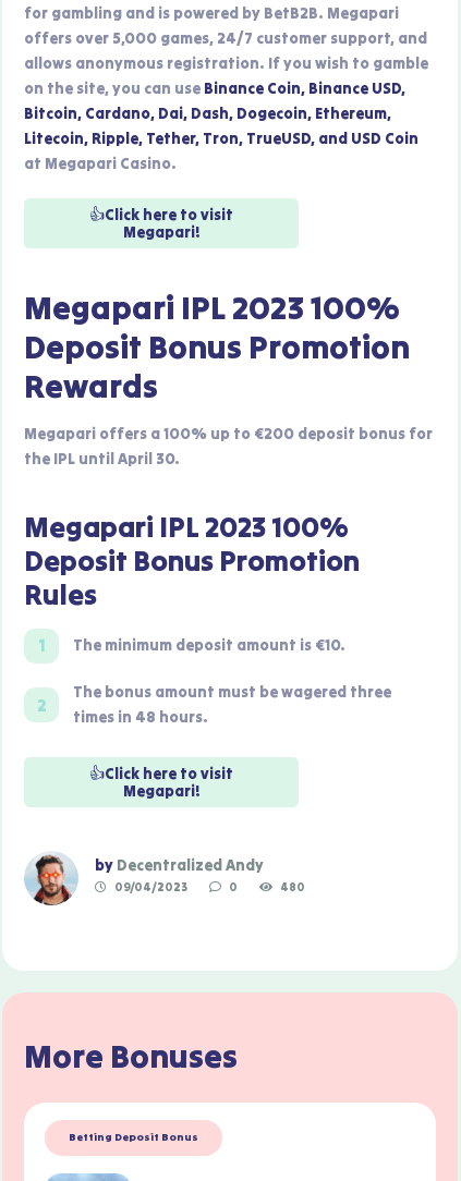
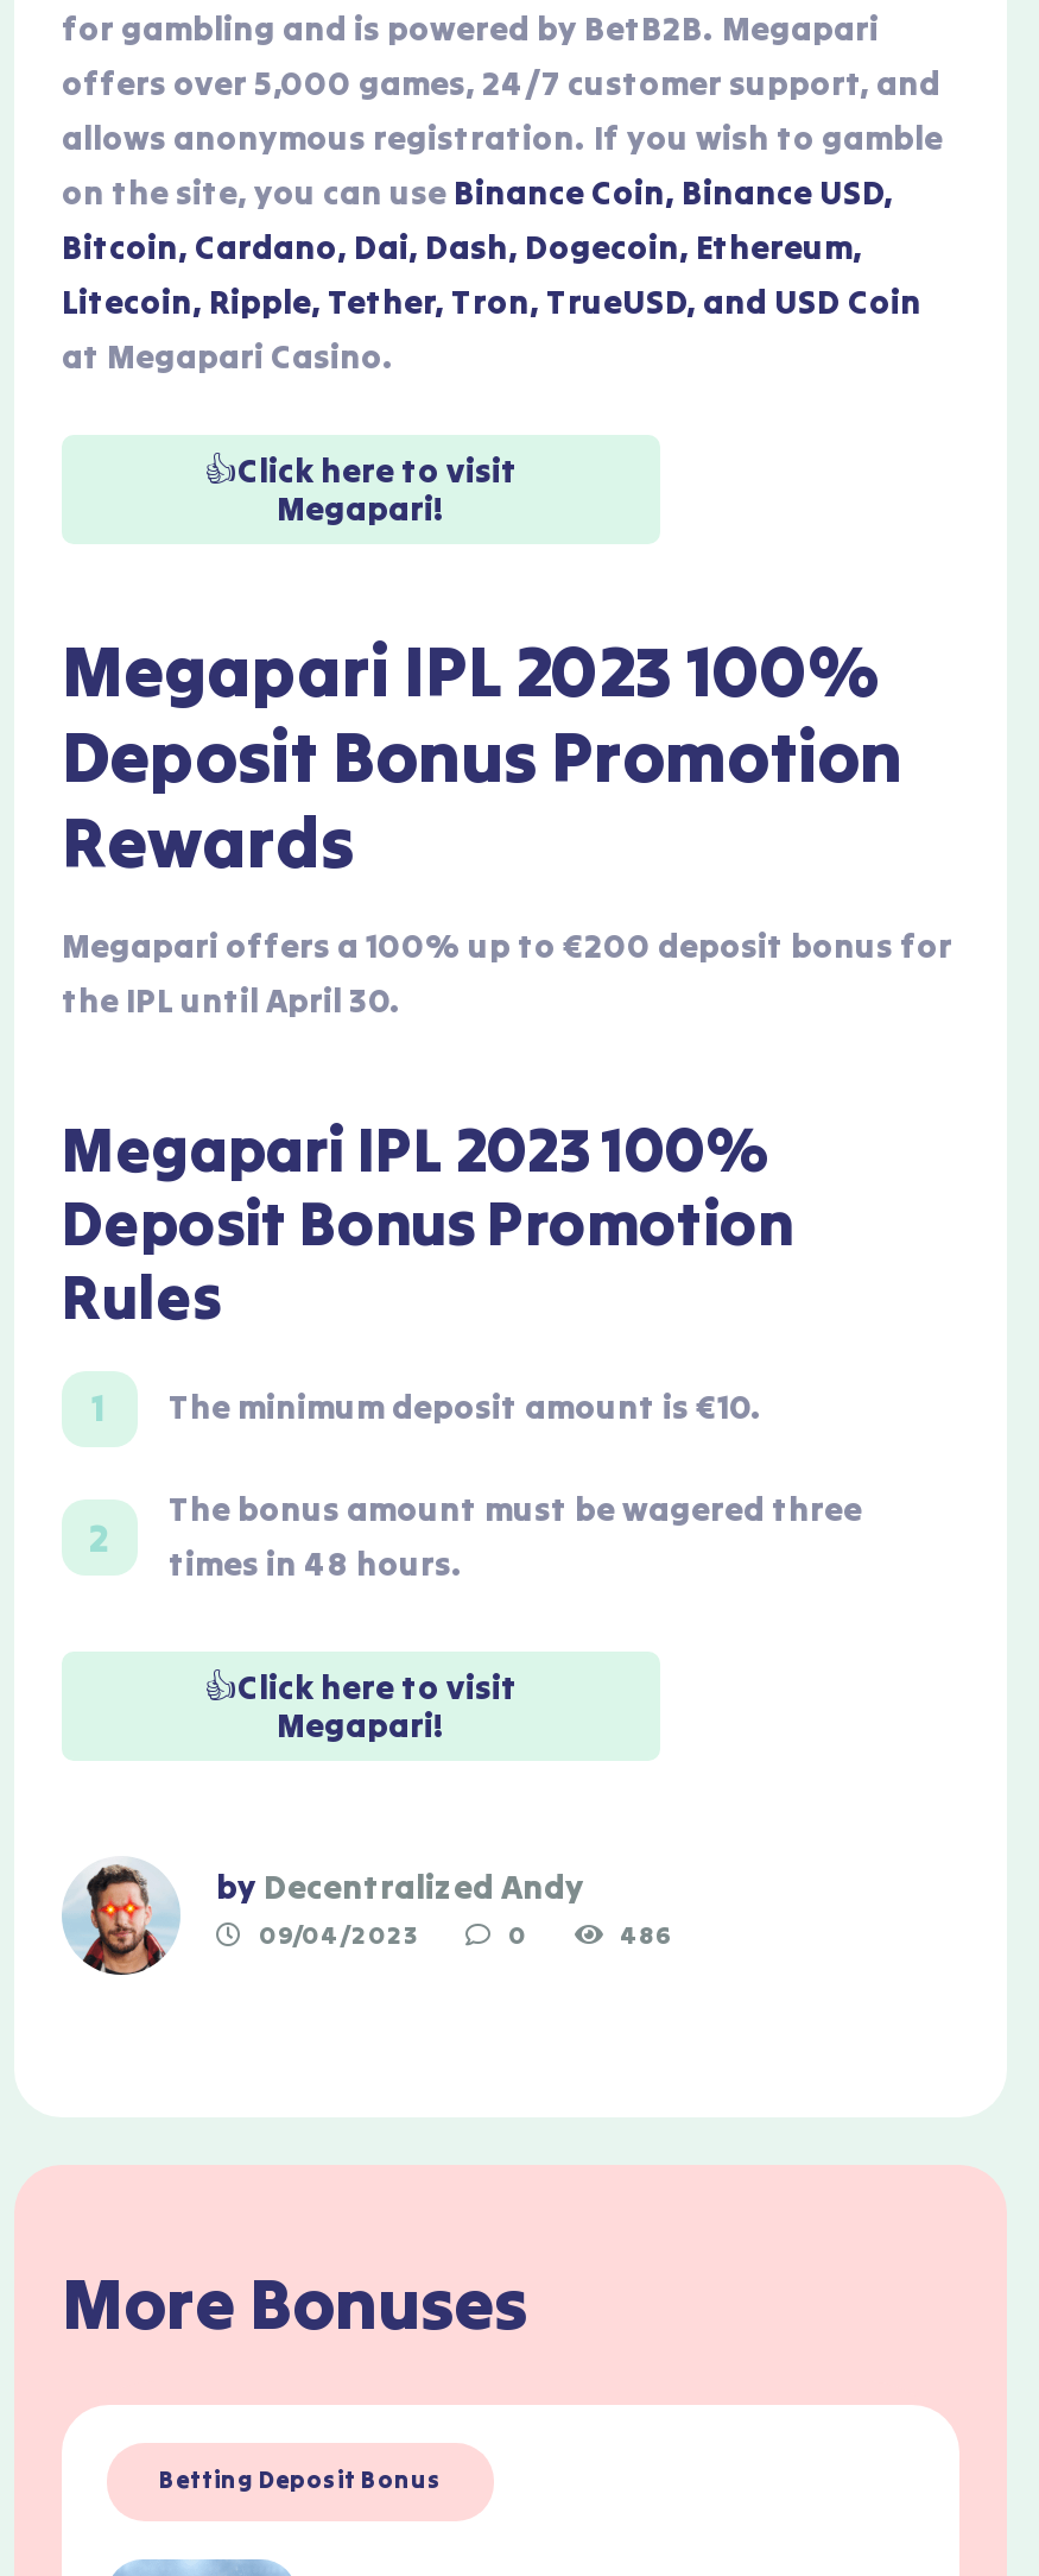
- 480
+ 486
